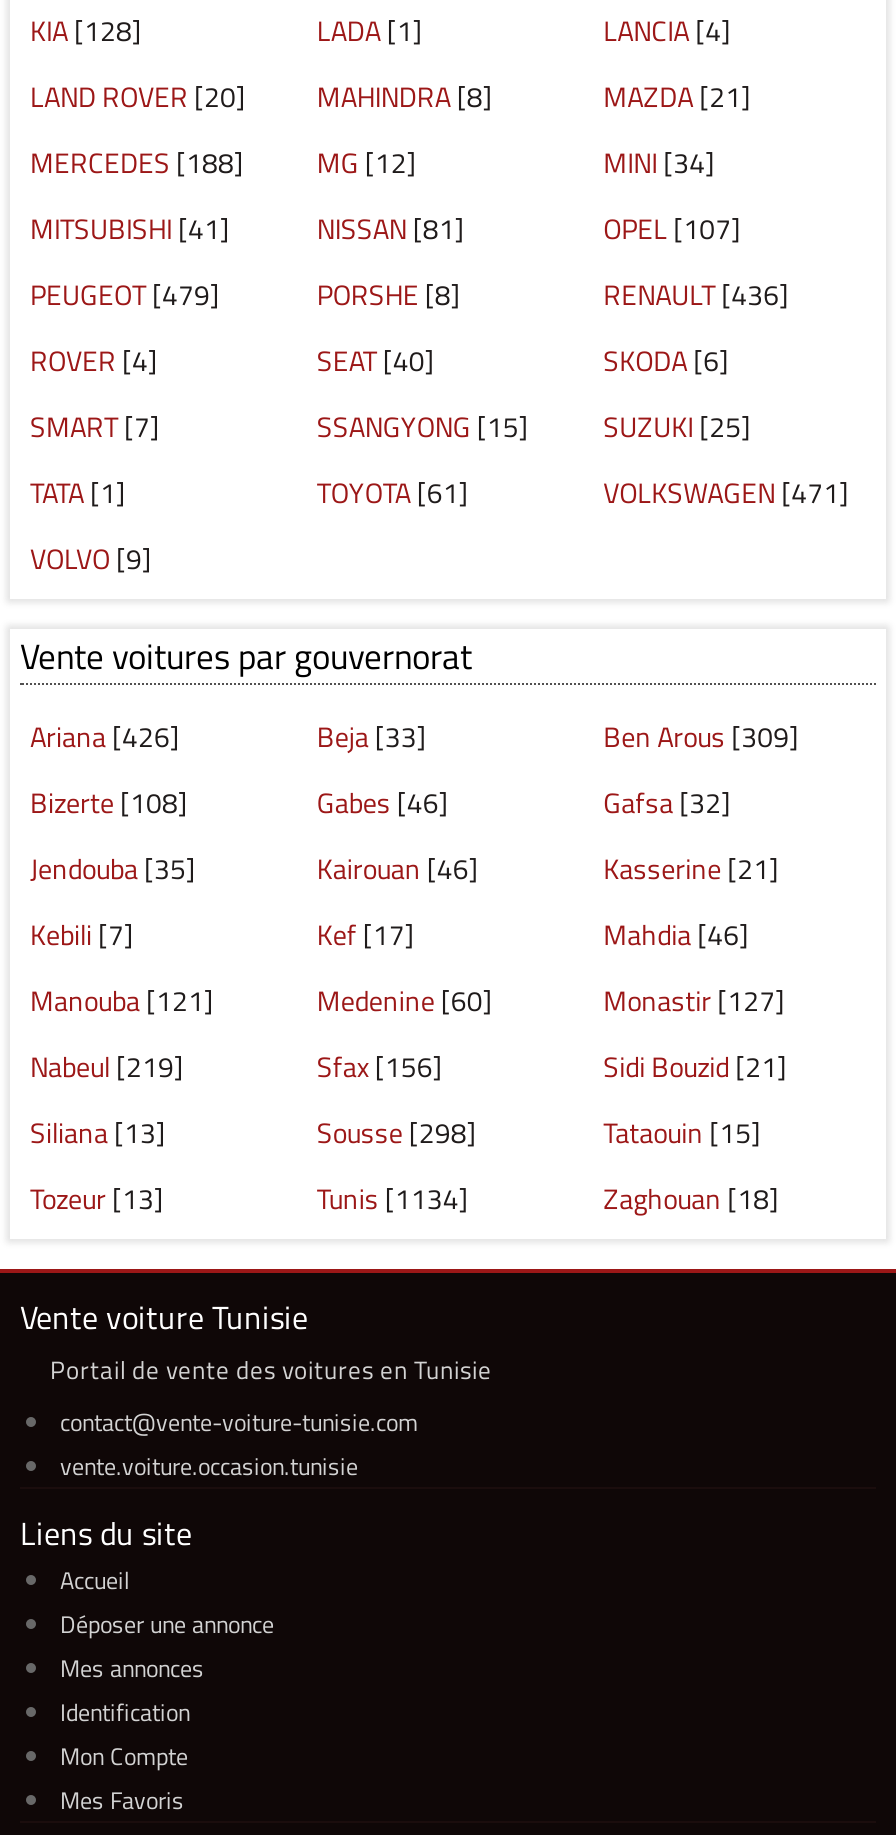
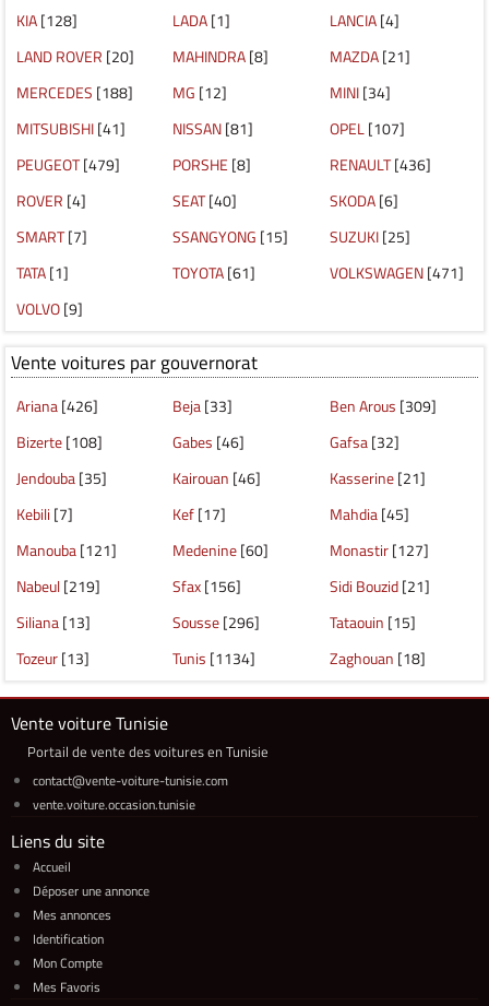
- Mahdia [46]
+ Mahdia [45]

- Sousse [298]
+ Sousse [296]
